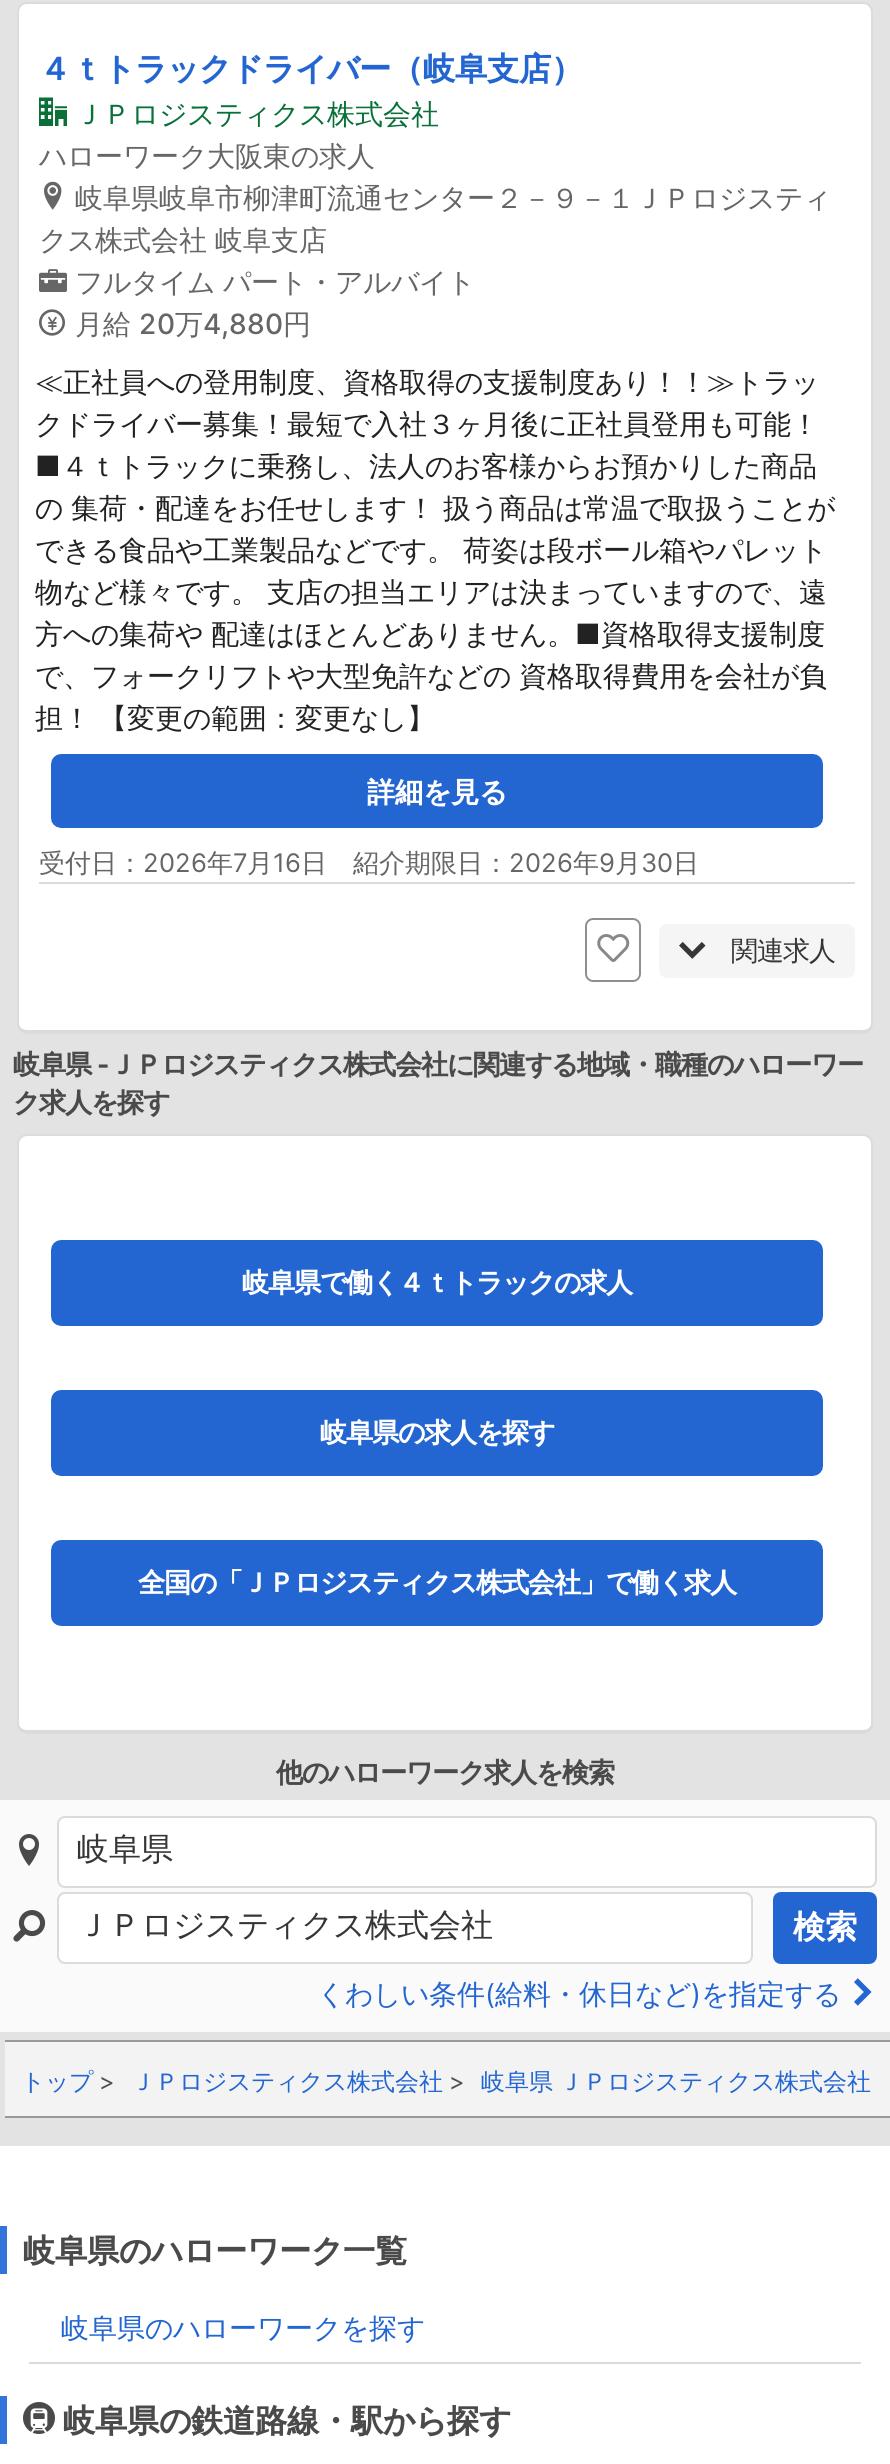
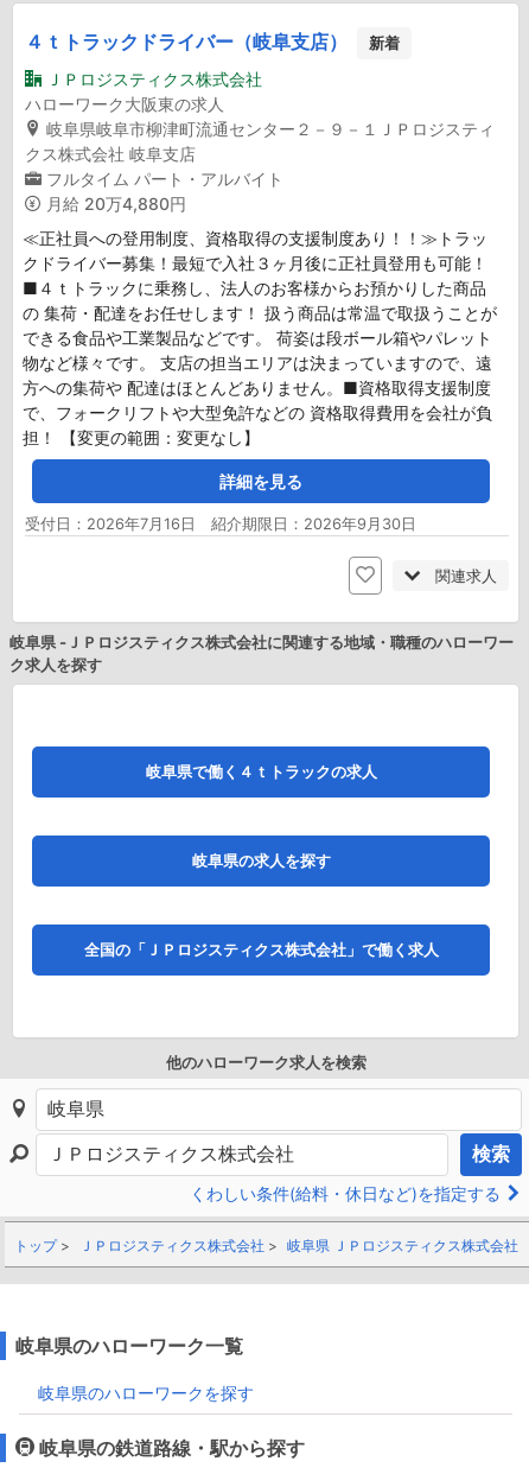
+ 新着
